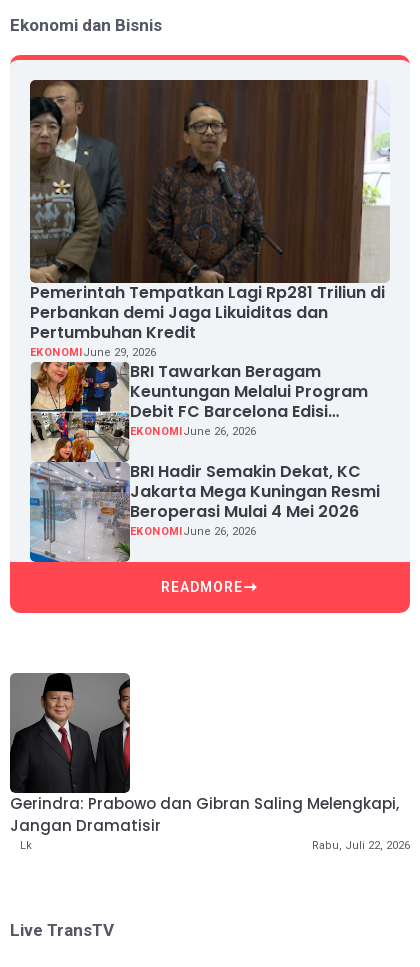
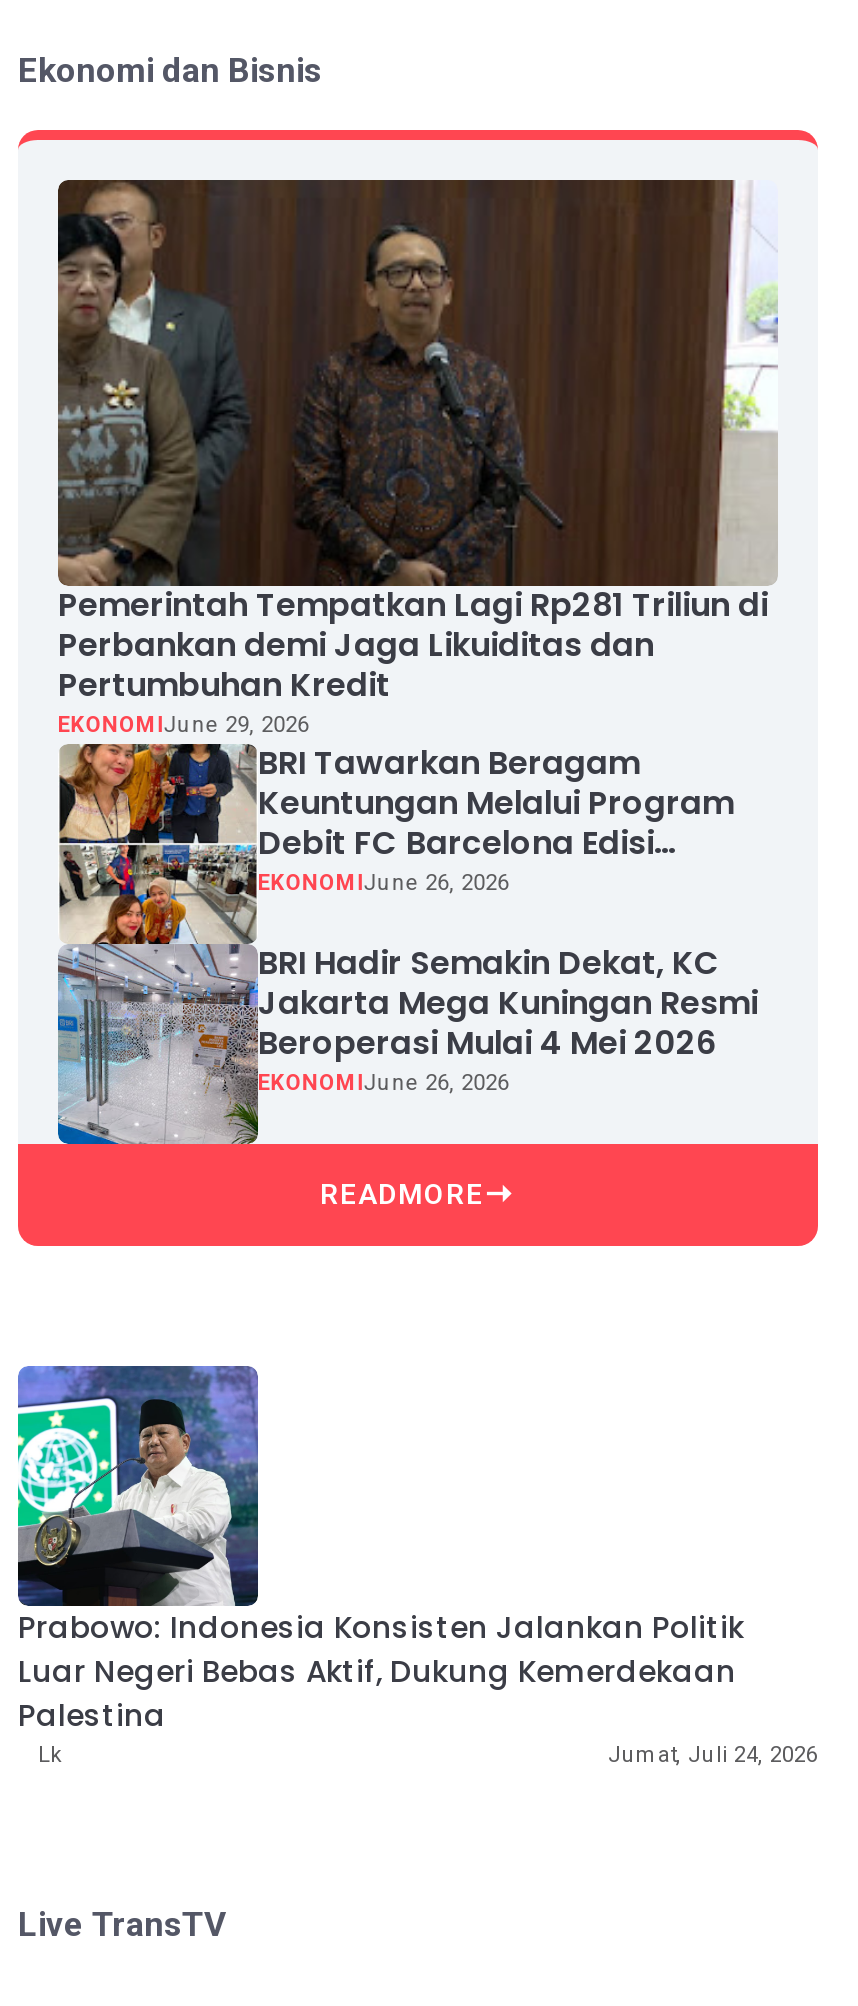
- [image]
- Gerindra: Prabowo dan Gibran Saling Melengkapi,
- Jangan Dramatisir
+ [image]
+ Prabowo: Indonesia Konsisten Jalankan Politik
+ Luar Negeri Bebas Aktif, Dukung Kemerdekaan
+ Palestina

- Rabu, Juli 22, 2026
+ Jumat, Juli 24, 2026
